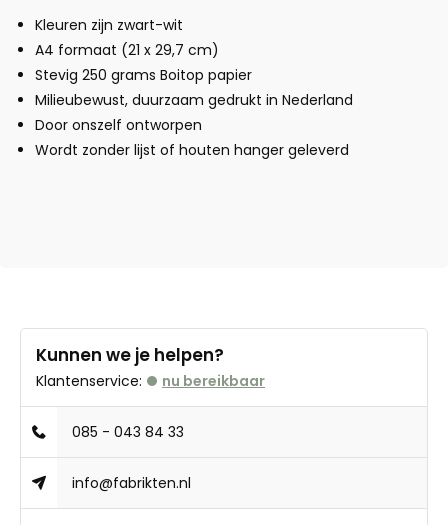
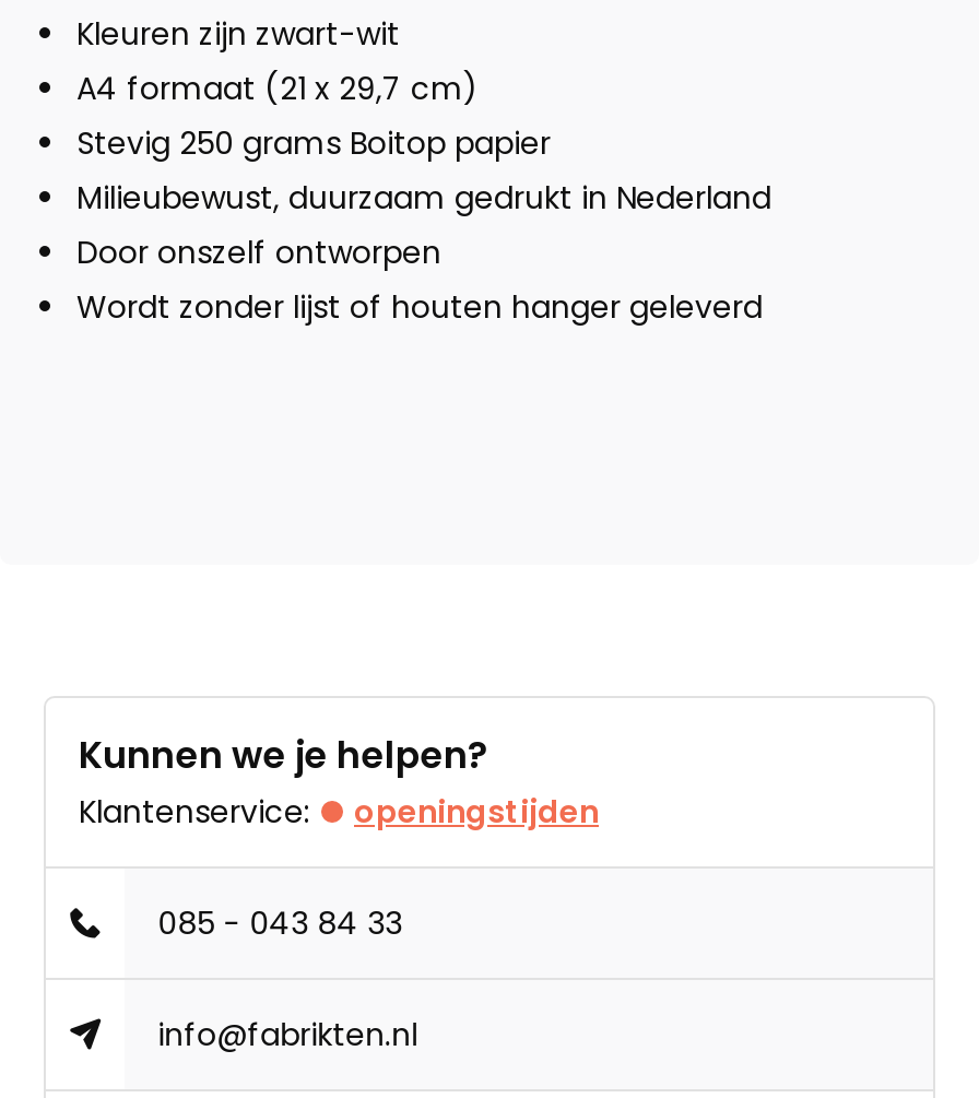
- nu bereikbaar
+ openingstijden
